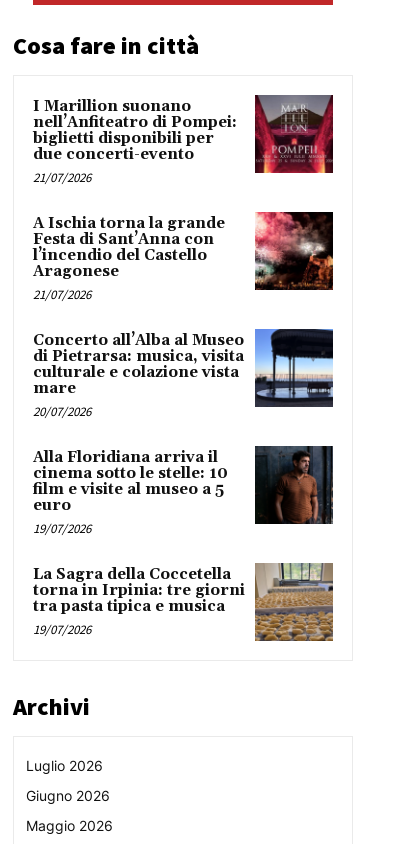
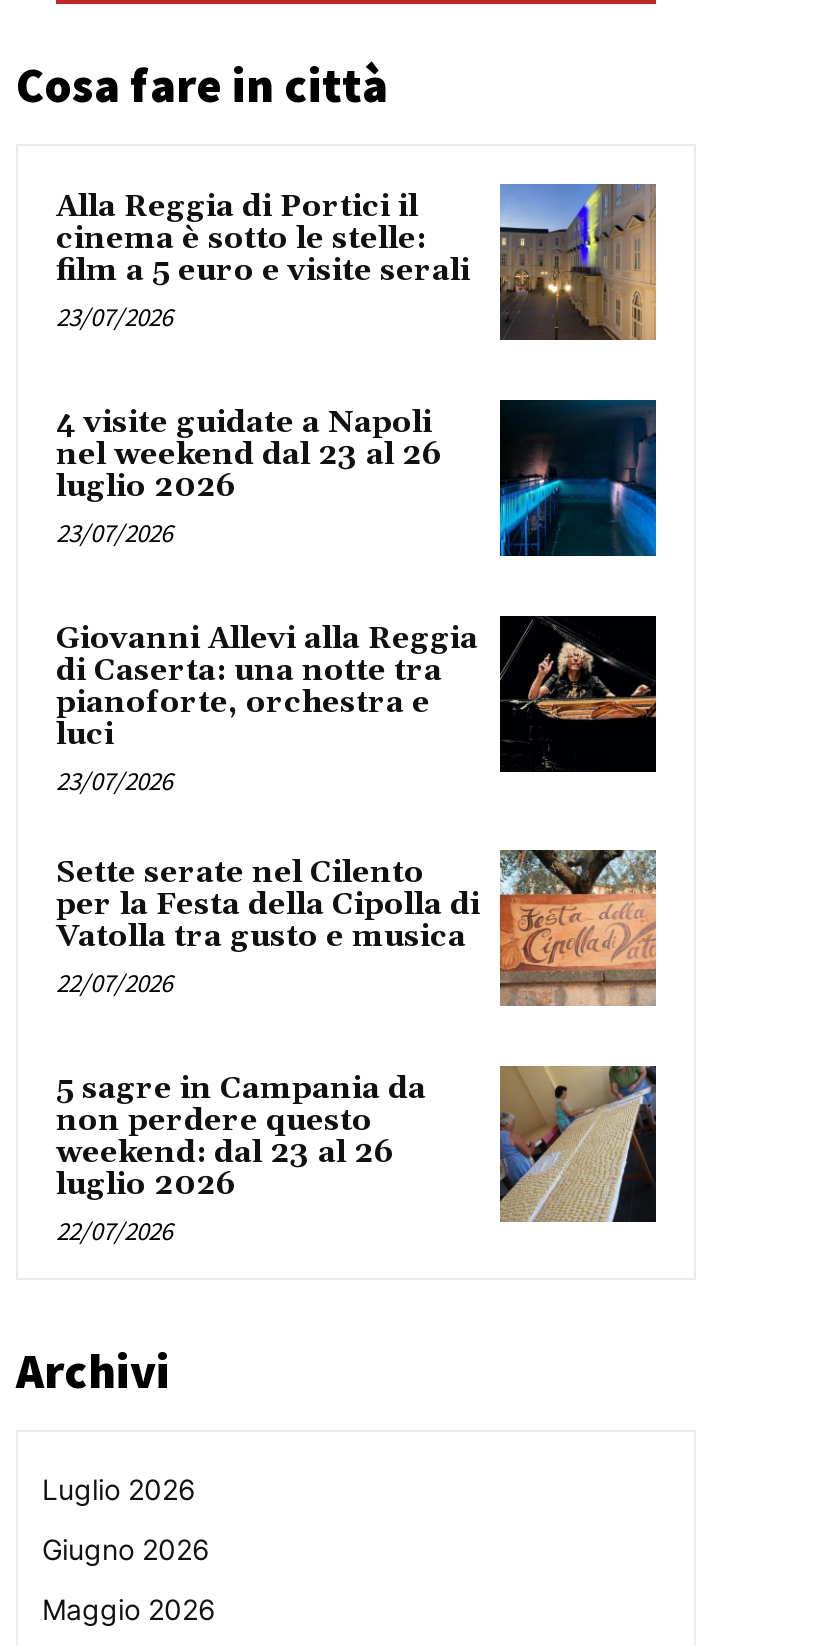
- [image]
- I Marillion suonano
- nell’Anfiteatro di Pompei:
- biglietti disponibili per
- due concerti-evento
- 21/07/2026
+ [image]
+ Alla Reggia di Portici il
+ cinema è sotto le stelle:
+ film a 5 euro e visite serali
+ 23/07/2026

- [image]
- A Ischia torna la grande
- Festa di Sant’Anna con
- l’incendio del Castello
- Aragonese
- 21/07/2026
+ [image]
+ 4 visite guidate a Napoli
+ nel weekend dal 23 al 26
+ luglio 2026
+ 23/07/2026

- [image]
- Concerto all’Alba al Museo
- di Pietrarsa: musica, visita
- culturale e colazione vista
- mare
- 20/07/2026
+ [image]
+ Giovanni Allevi alla Reggia
+ di Caserta: una notte tra
+ pianoforte, orchestra e
+ luci
+ 23/07/2026

- [image]
- Alla Floridiana arriva il
- cinema sotto le stelle: 10
- film e visite al museo a 5
- euro
- 19/07/2026
+ [image]
+ Sette serate nel Cilento
+ per la Festa della Cipolla di
+ Vatolla tra gusto e musica
+ 22/07/2026

- [image]
- La Sagra della Coccetella
- torna in Irpinia: tre giorni
- tra pasta tipica e musica
- 19/07/2026
+ [image]
+ 5 sagre in Campania da
+ non perdere questo
+ weekend: dal 23 al 26
+ luglio 2026
+ 22/07/2026
